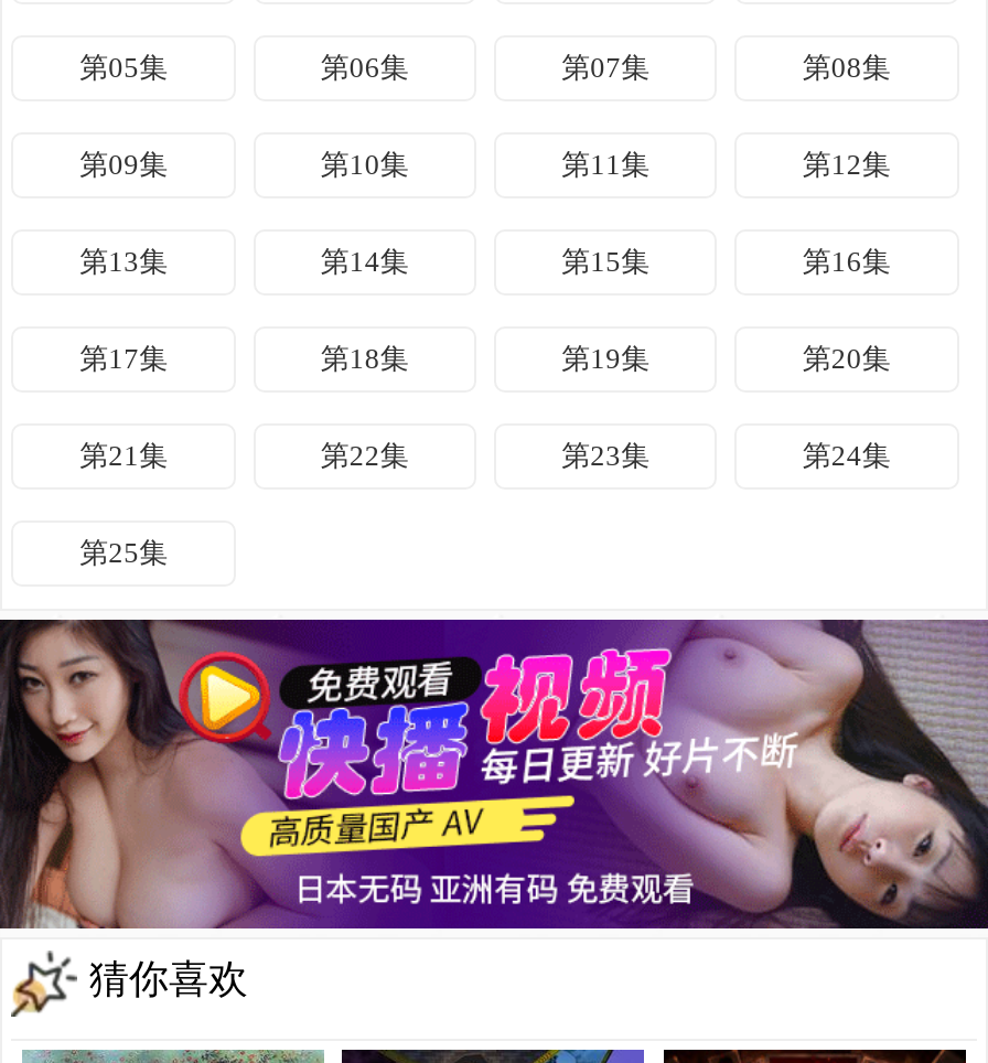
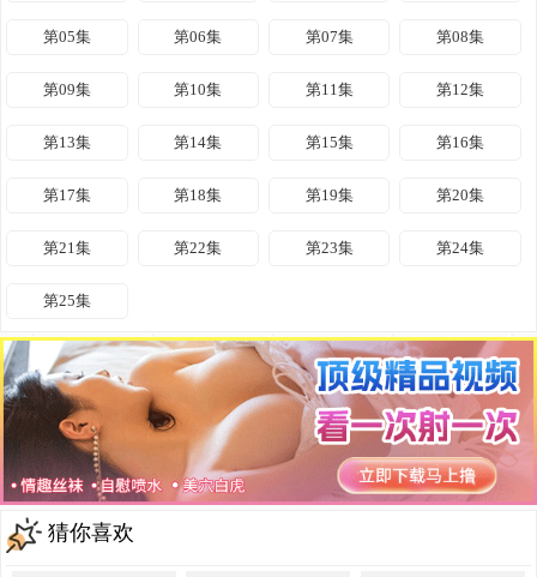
- [image]
+ [image]
